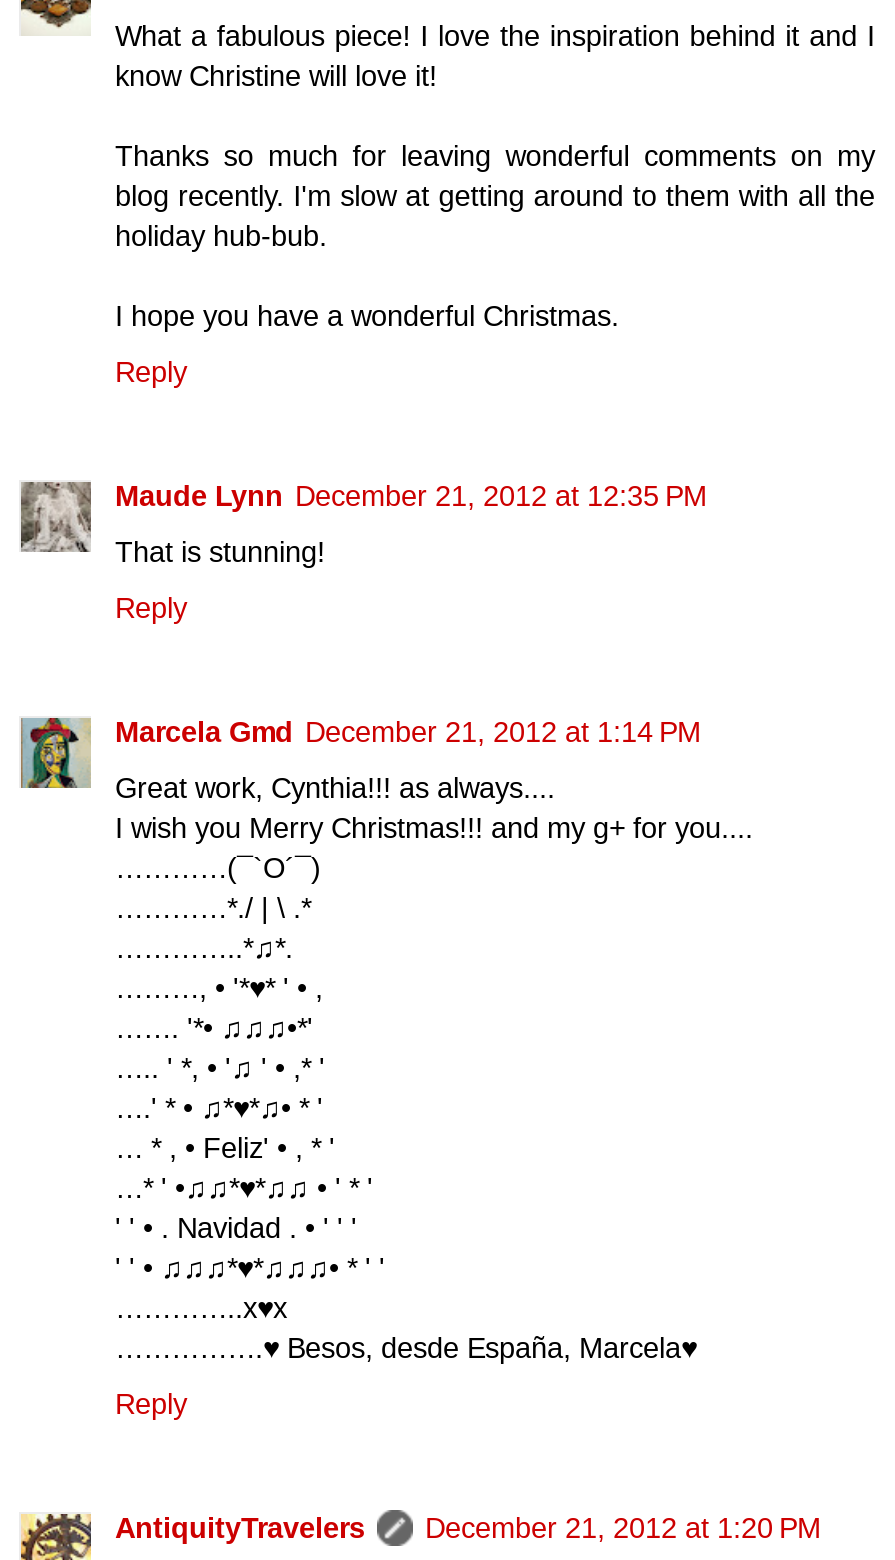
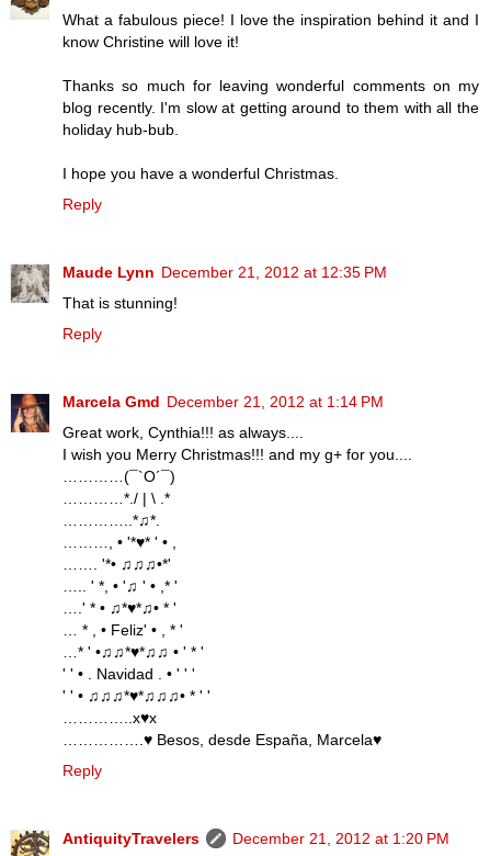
- [image]
+ [image]
